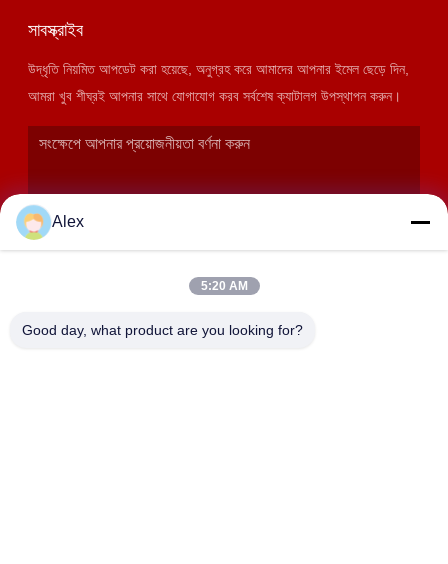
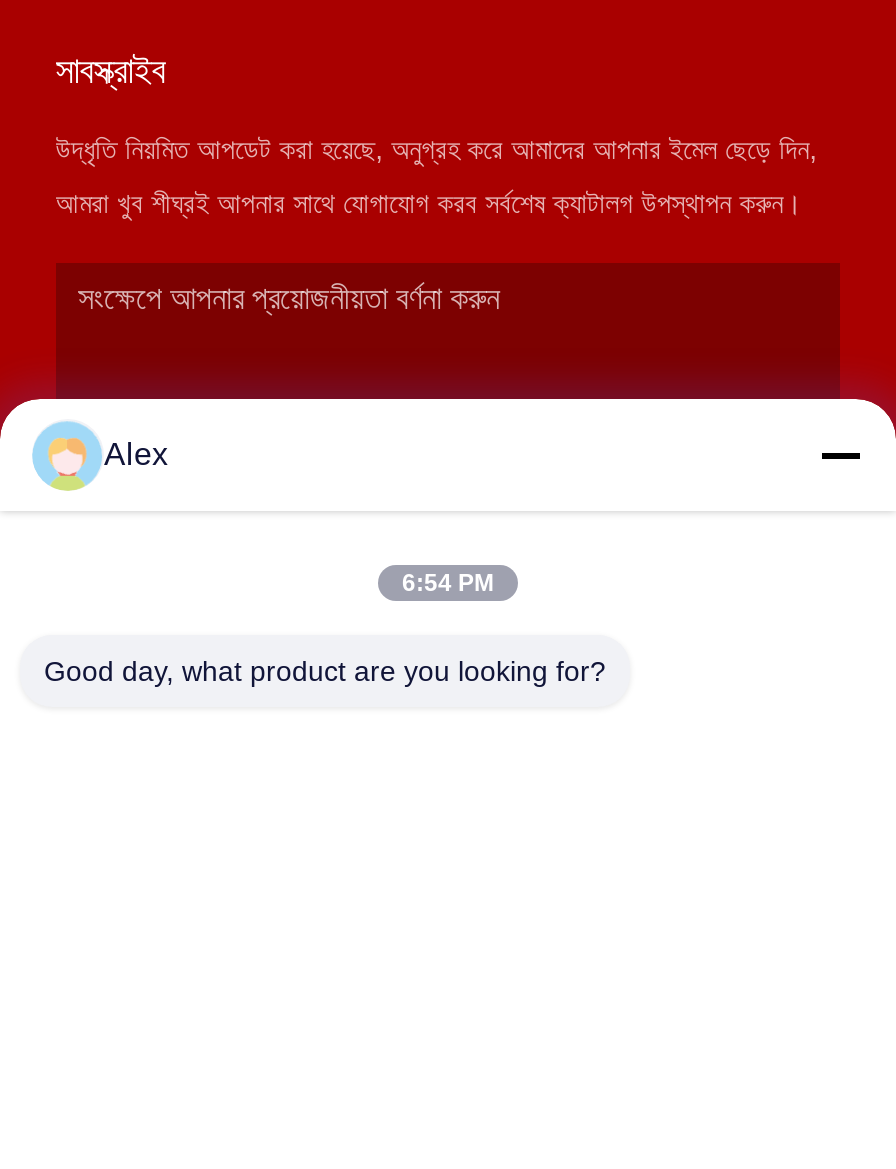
- 5:20 AM
+ 6:54 PM
